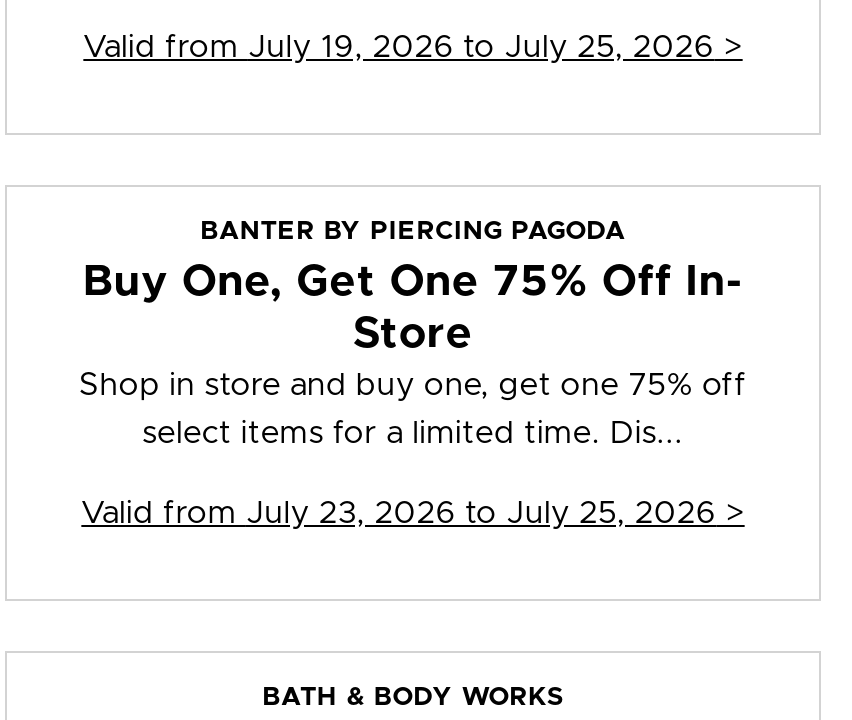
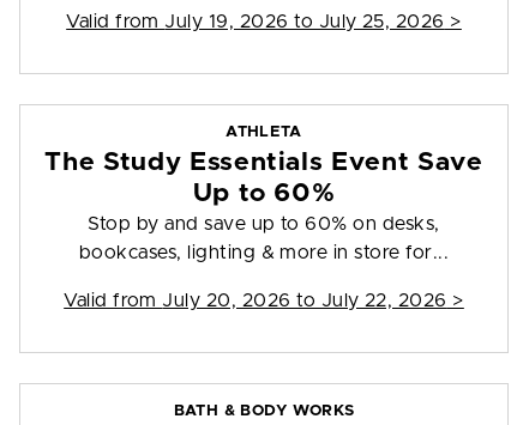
- BANTER BY PIERCING PAGODA
- Buy One, Get One 75% Off In-
- Store
- Shop in store and buy one, get one 75% off
+ ATHLETA
+ The Study Essentials Event Save
+ Up to 60%
+ Stop by and save up to 60% on desks,

- select items for a limited time. Dis...
+ bookcases, lighting & more in store for...

- Valid from July 23, 2026 to July 25, 2026 >
+ Valid from July 20, 2026 to July 22, 2026 >
